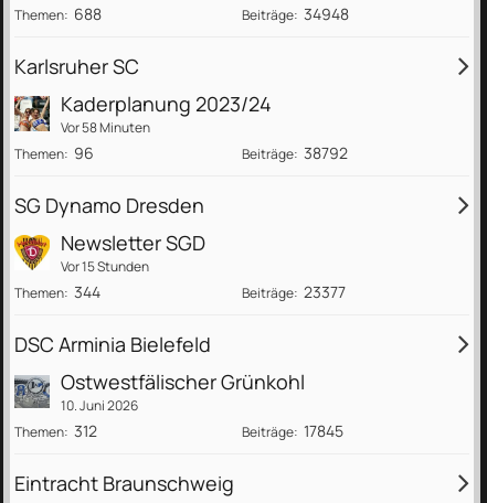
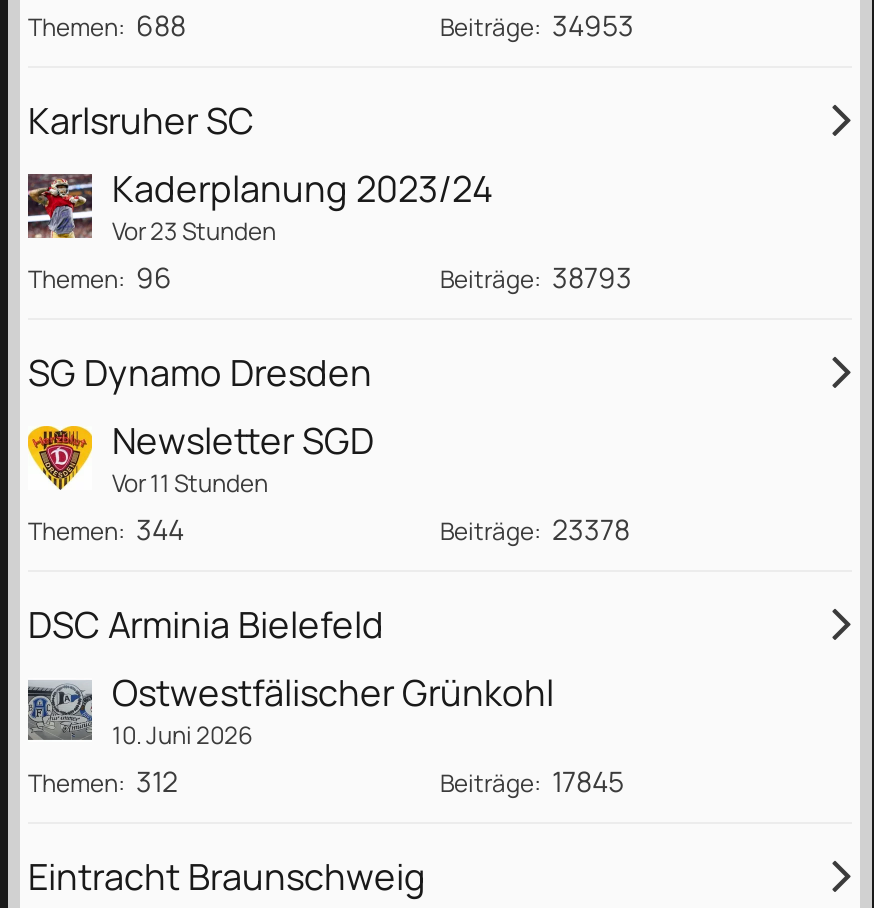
- Beiträge 34948
+ Beiträge 34953

- [image]
- Vor 58 Minuten
+ [image]
+ Vor 23 Stunden

- Beiträge 38792
+ Beiträge 38793

- Vor 15 Stunden
+ Vor 11 Stunden

- Beiträge 23377
+ Beiträge 23378
